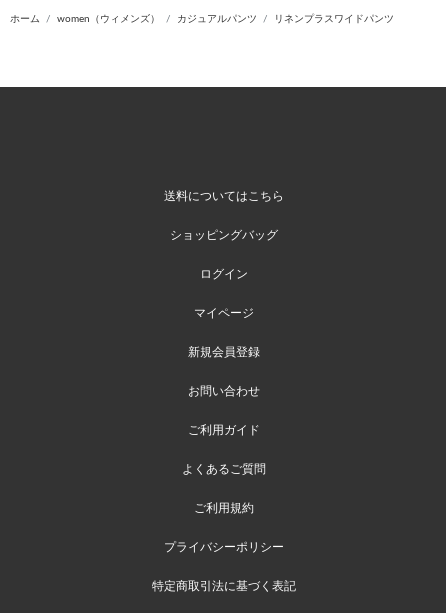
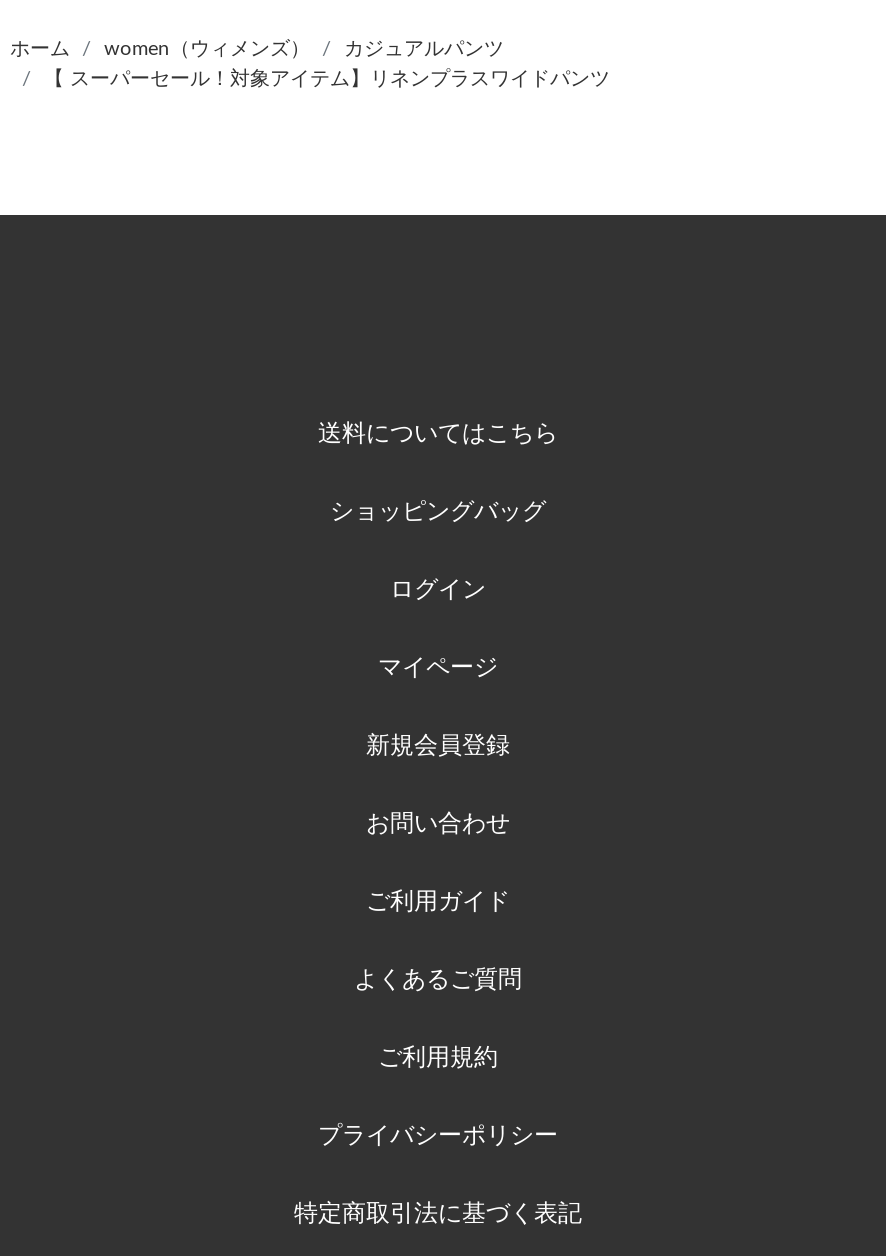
- リネンプラスワイドパンツ
+ 【 スーパーセール！対象アイテム】リネンプラスワイドパンツ
